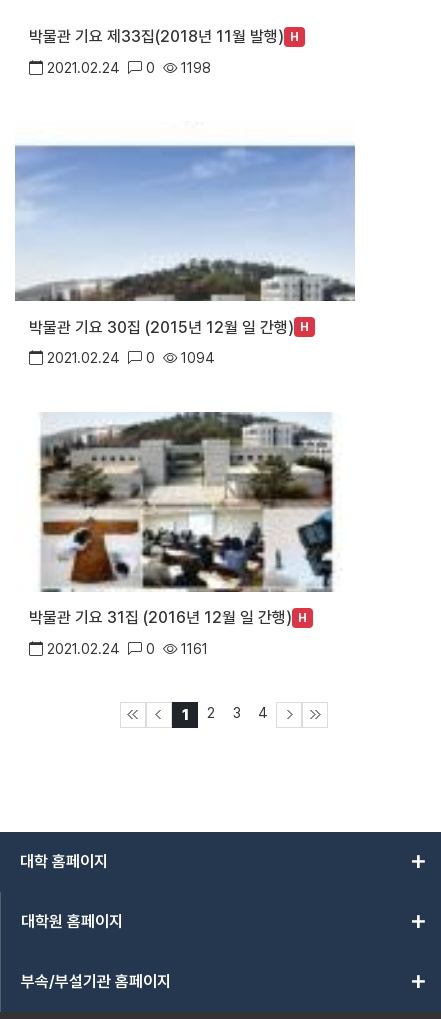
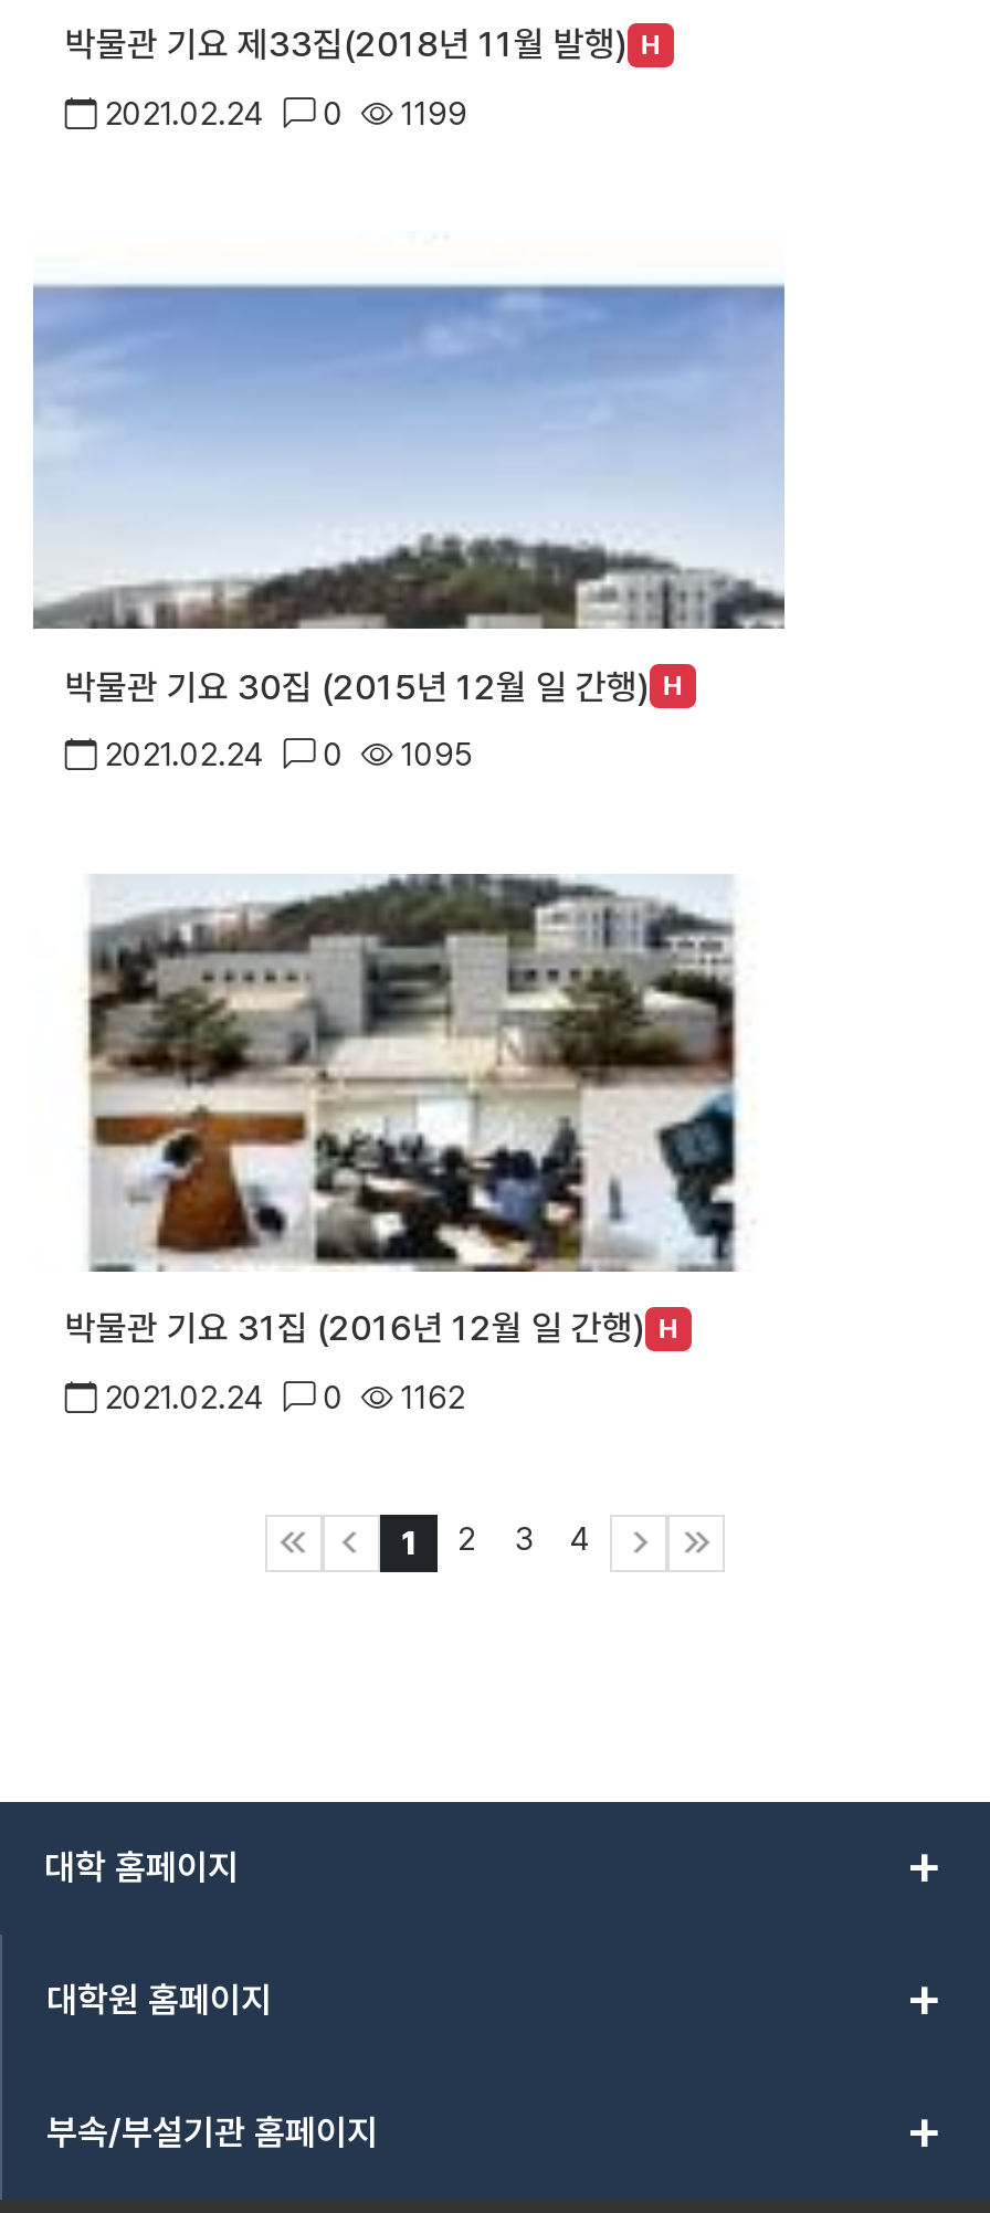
- 1198
+ 1199

- 2021.02.24 0 1094
+ 2021.02.24 0 1095

- 2021.02.24 0 1161
+ 2021.02.24 0 1162
